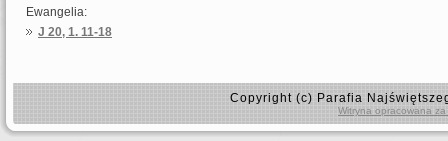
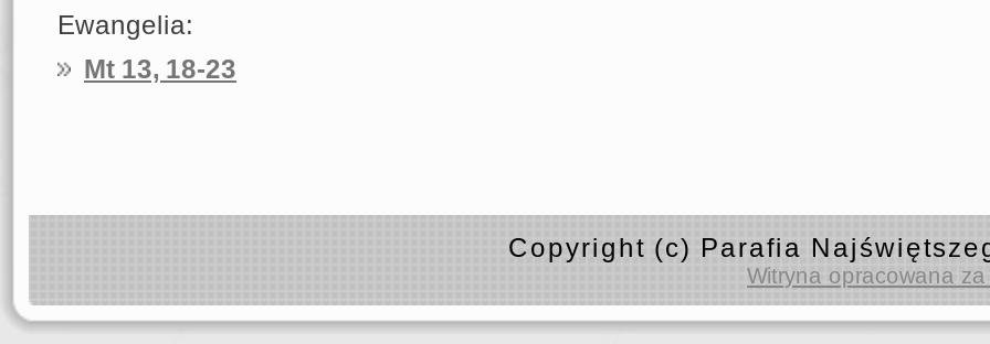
- J 20, 1. 11-18
+ Mt 13, 18-23
